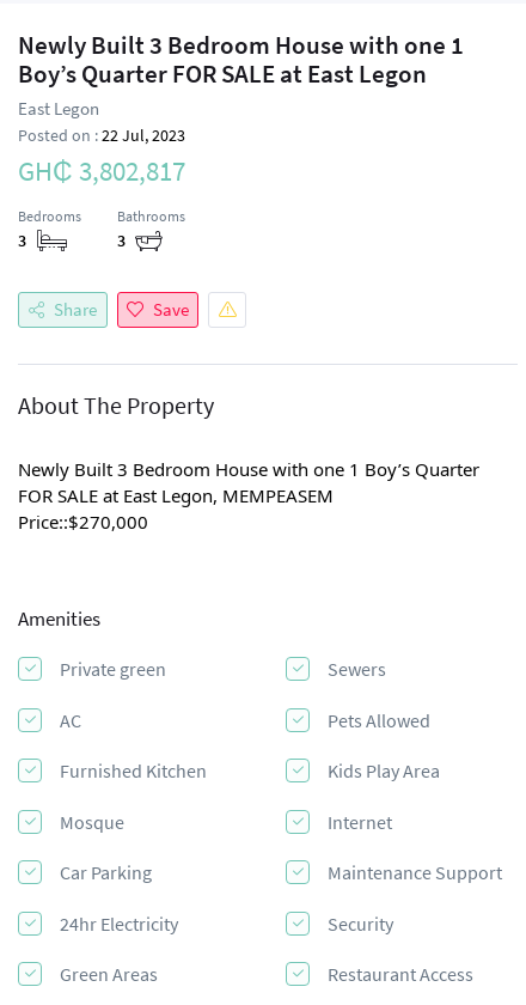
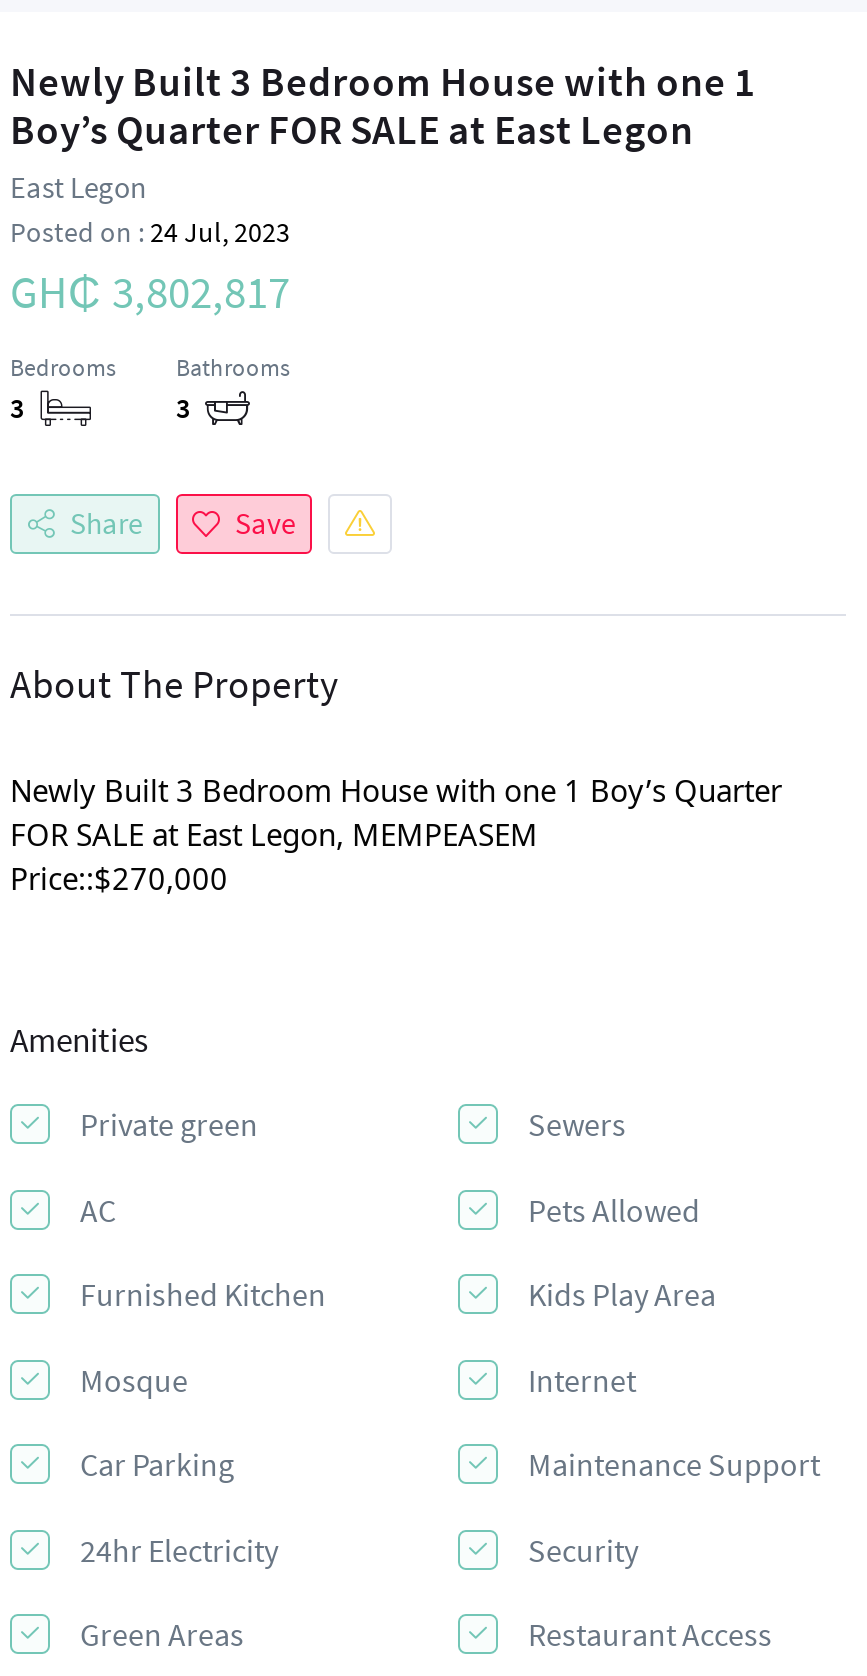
- Posted on : 22 Jul, 2023
+ Posted on : 24 Jul, 2023
